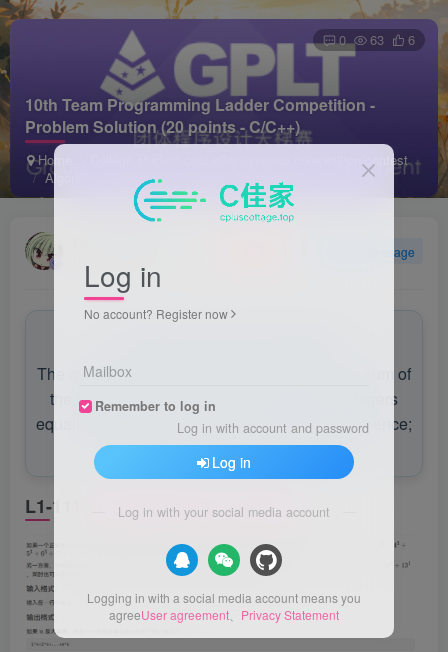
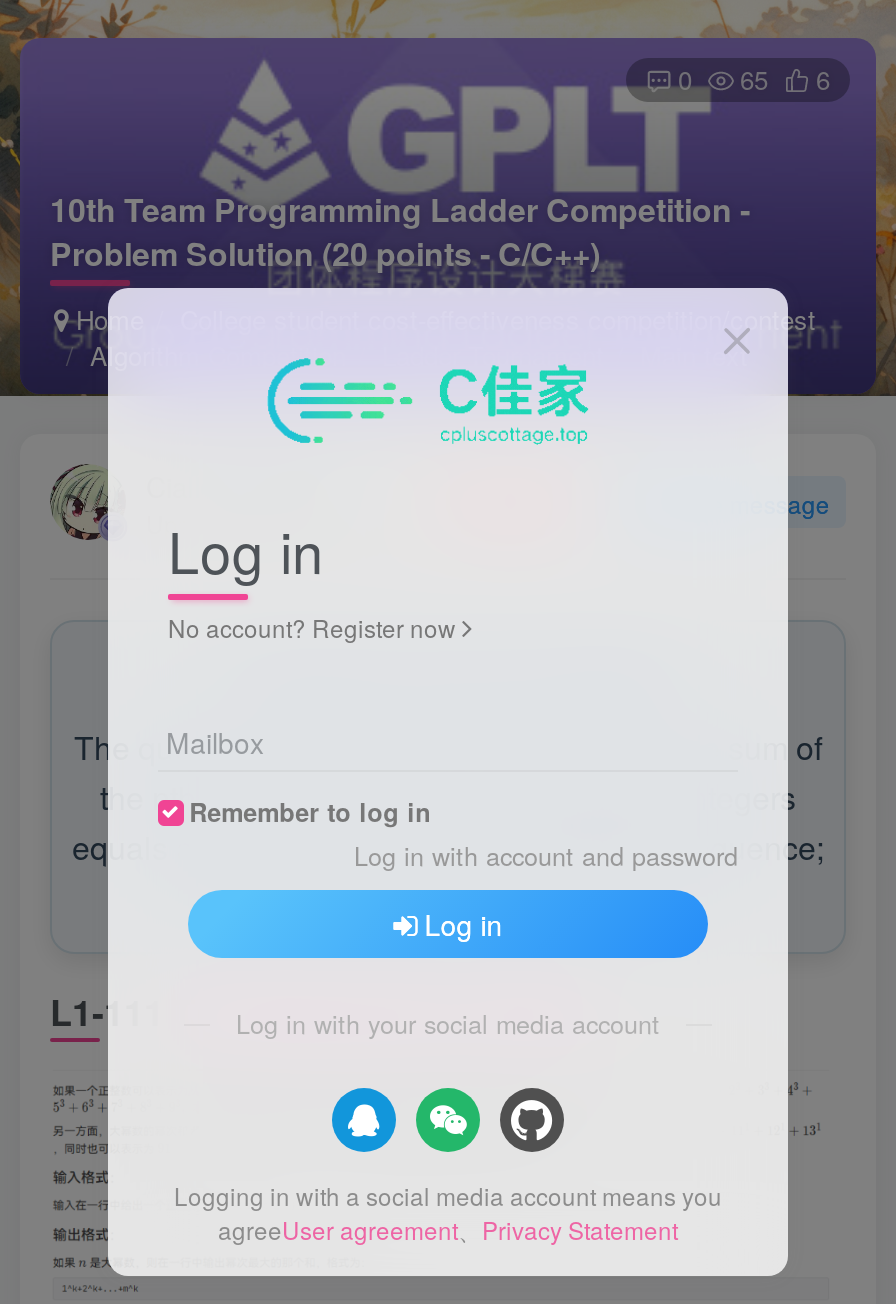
- 63
+ 65
